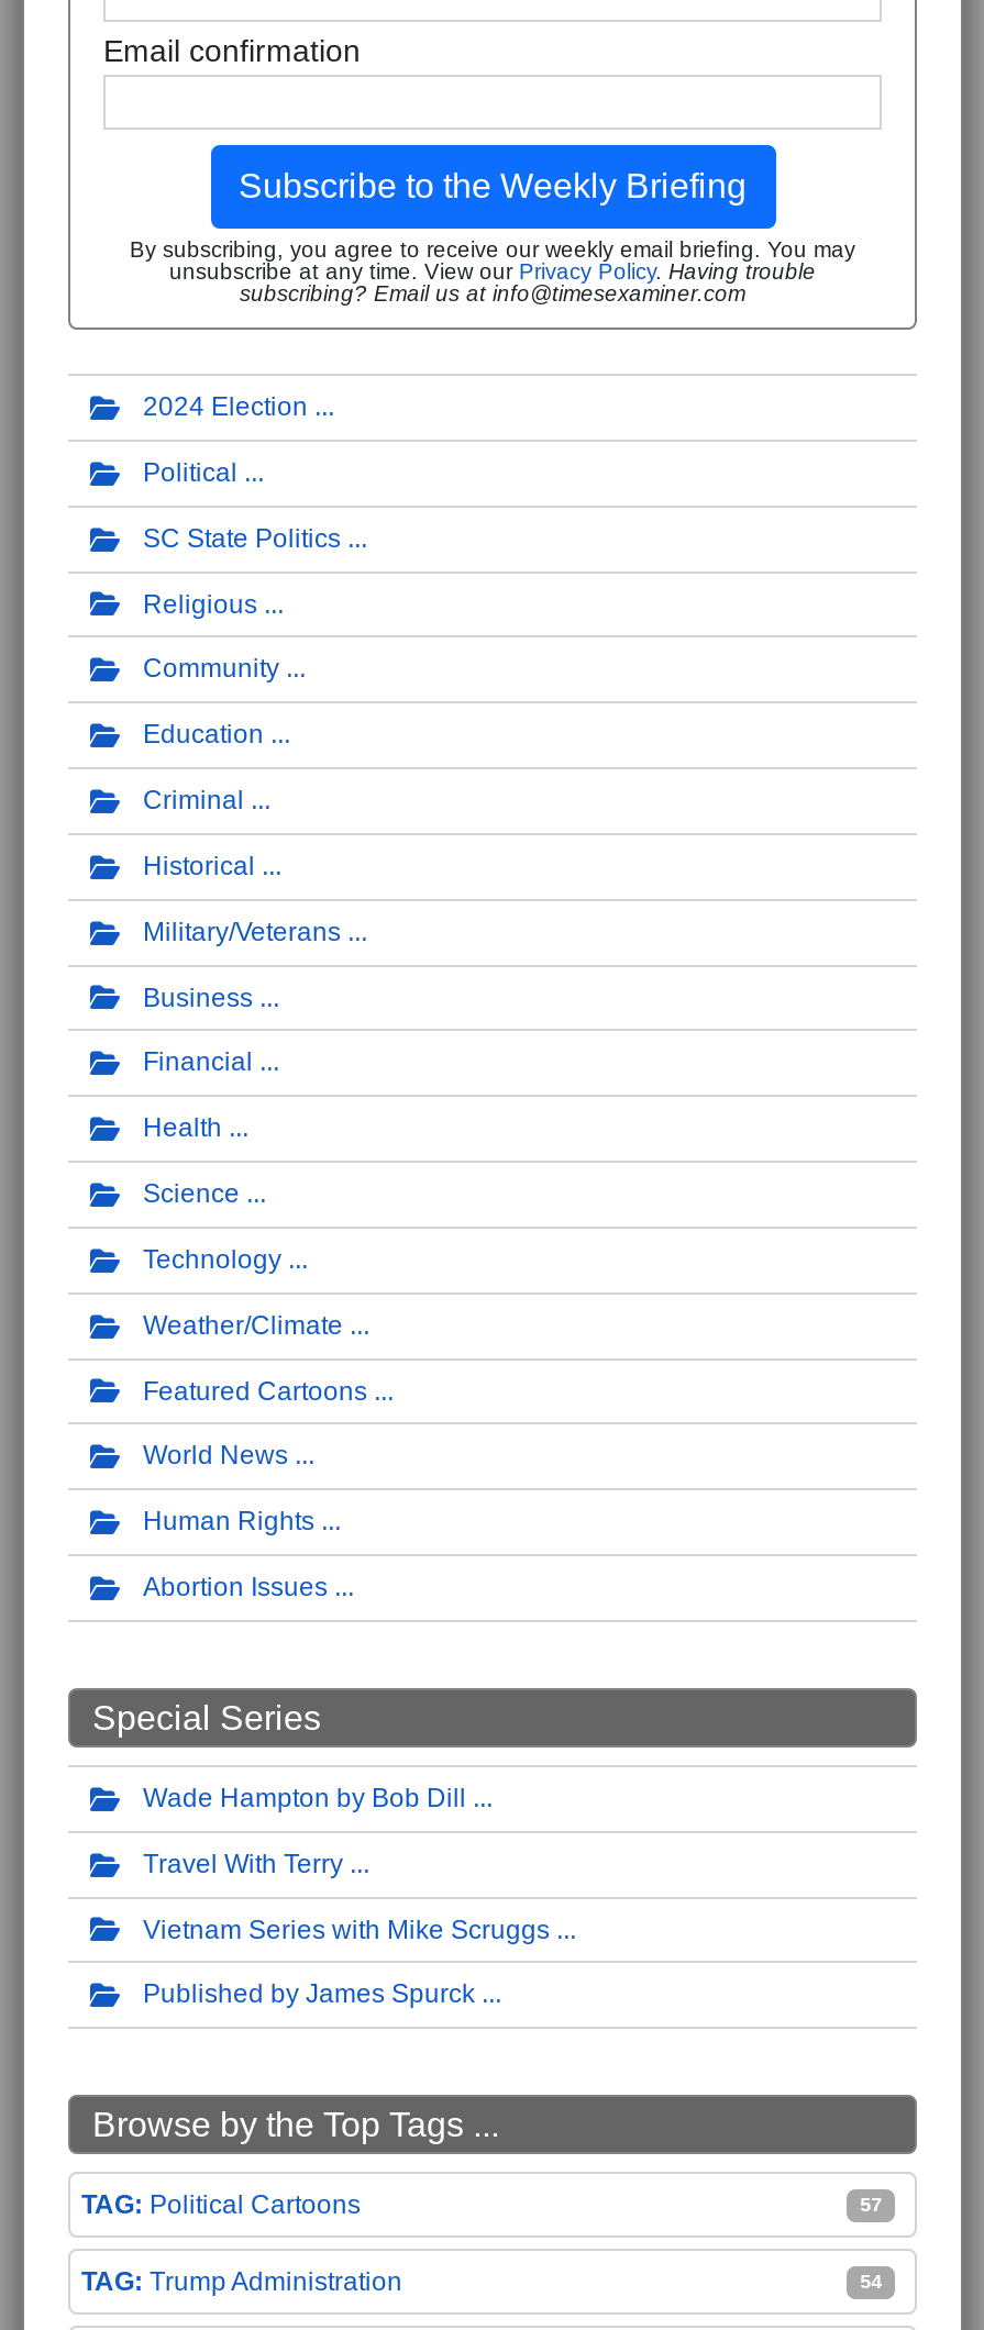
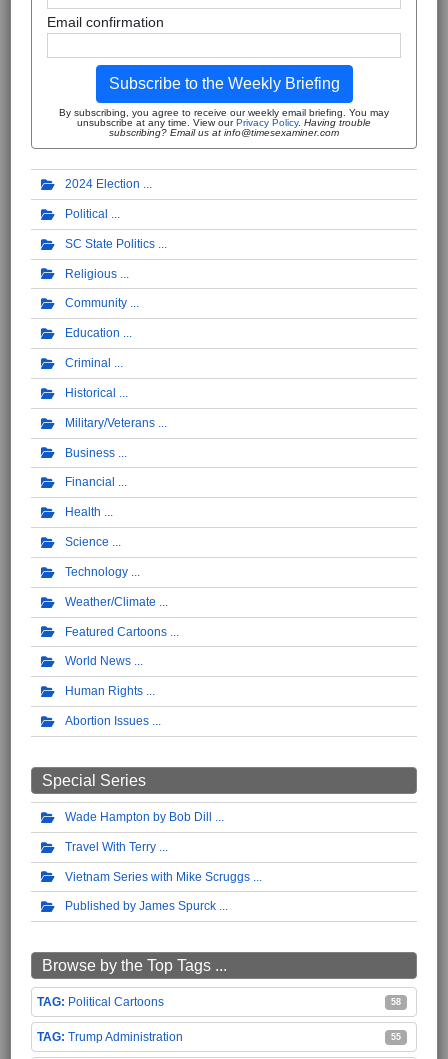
- 57
+ 58

- 54
+ 55
